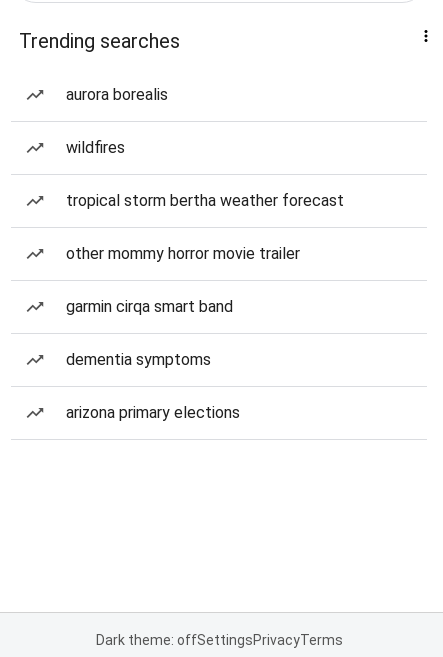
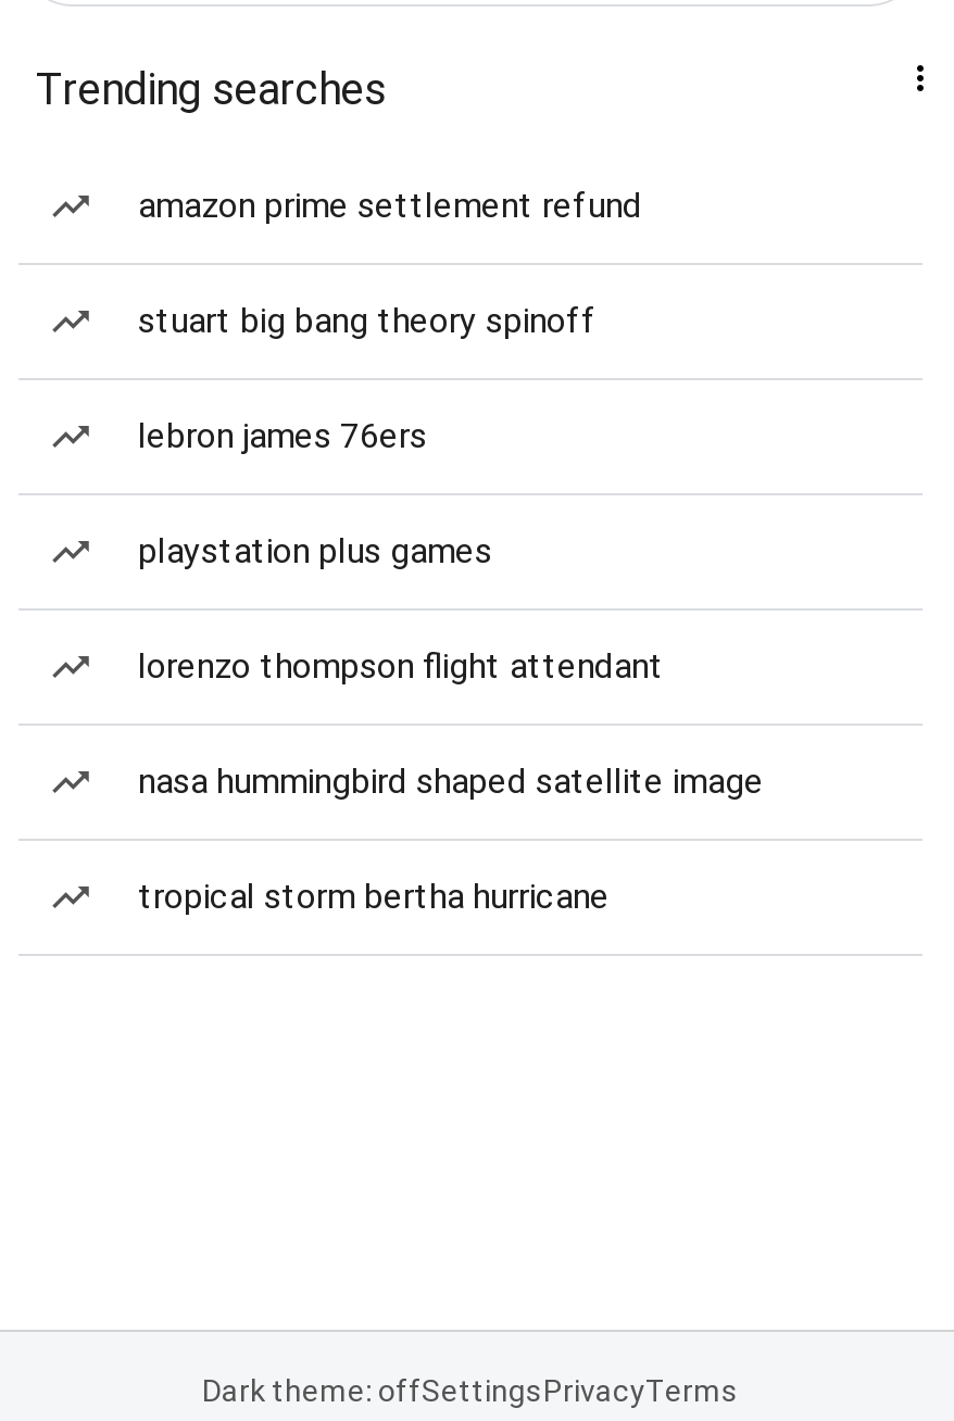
- aurora borealis
+ amazon prime settlement refund

- wildfires
+ stuart big bang theory spinoff

- tropical storm bertha weather forecast
+ lebron james 76ers

- other mommy horror movie trailer
+ playstation plus games

- garmin cirqa smart band
+ lorenzo thompson flight attendant

- dementia symptoms
+ nasa hummingbird shaped satellite image

- arizona primary elections
+ tropical storm bertha hurricane
